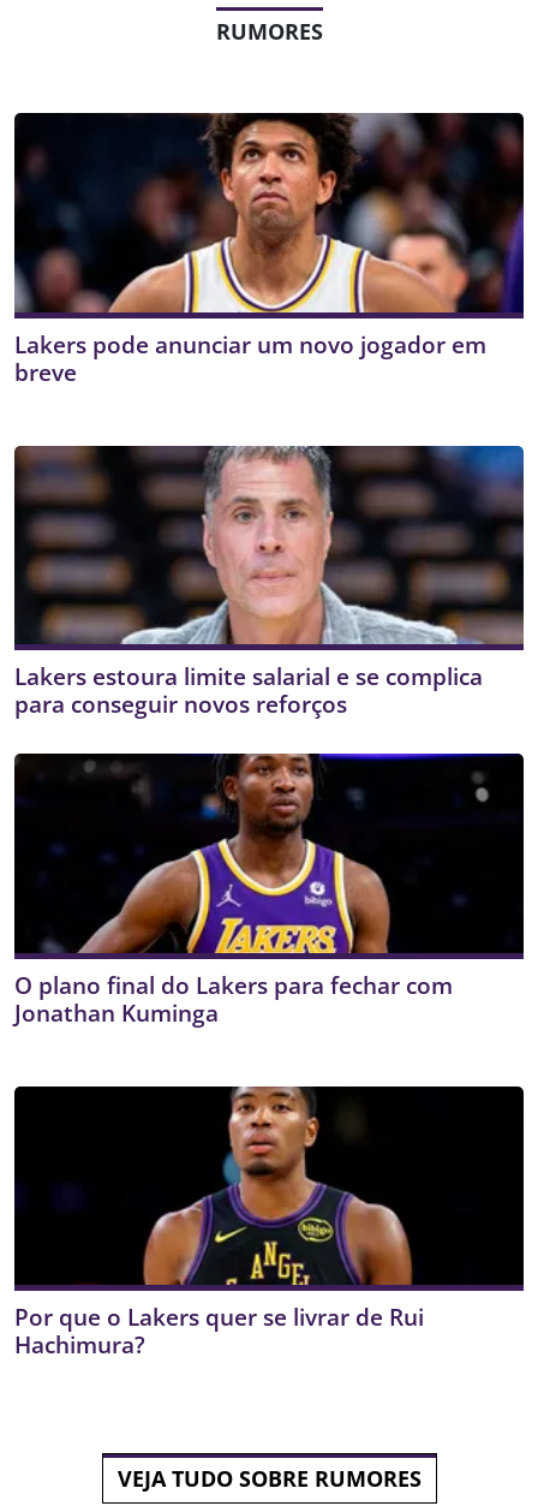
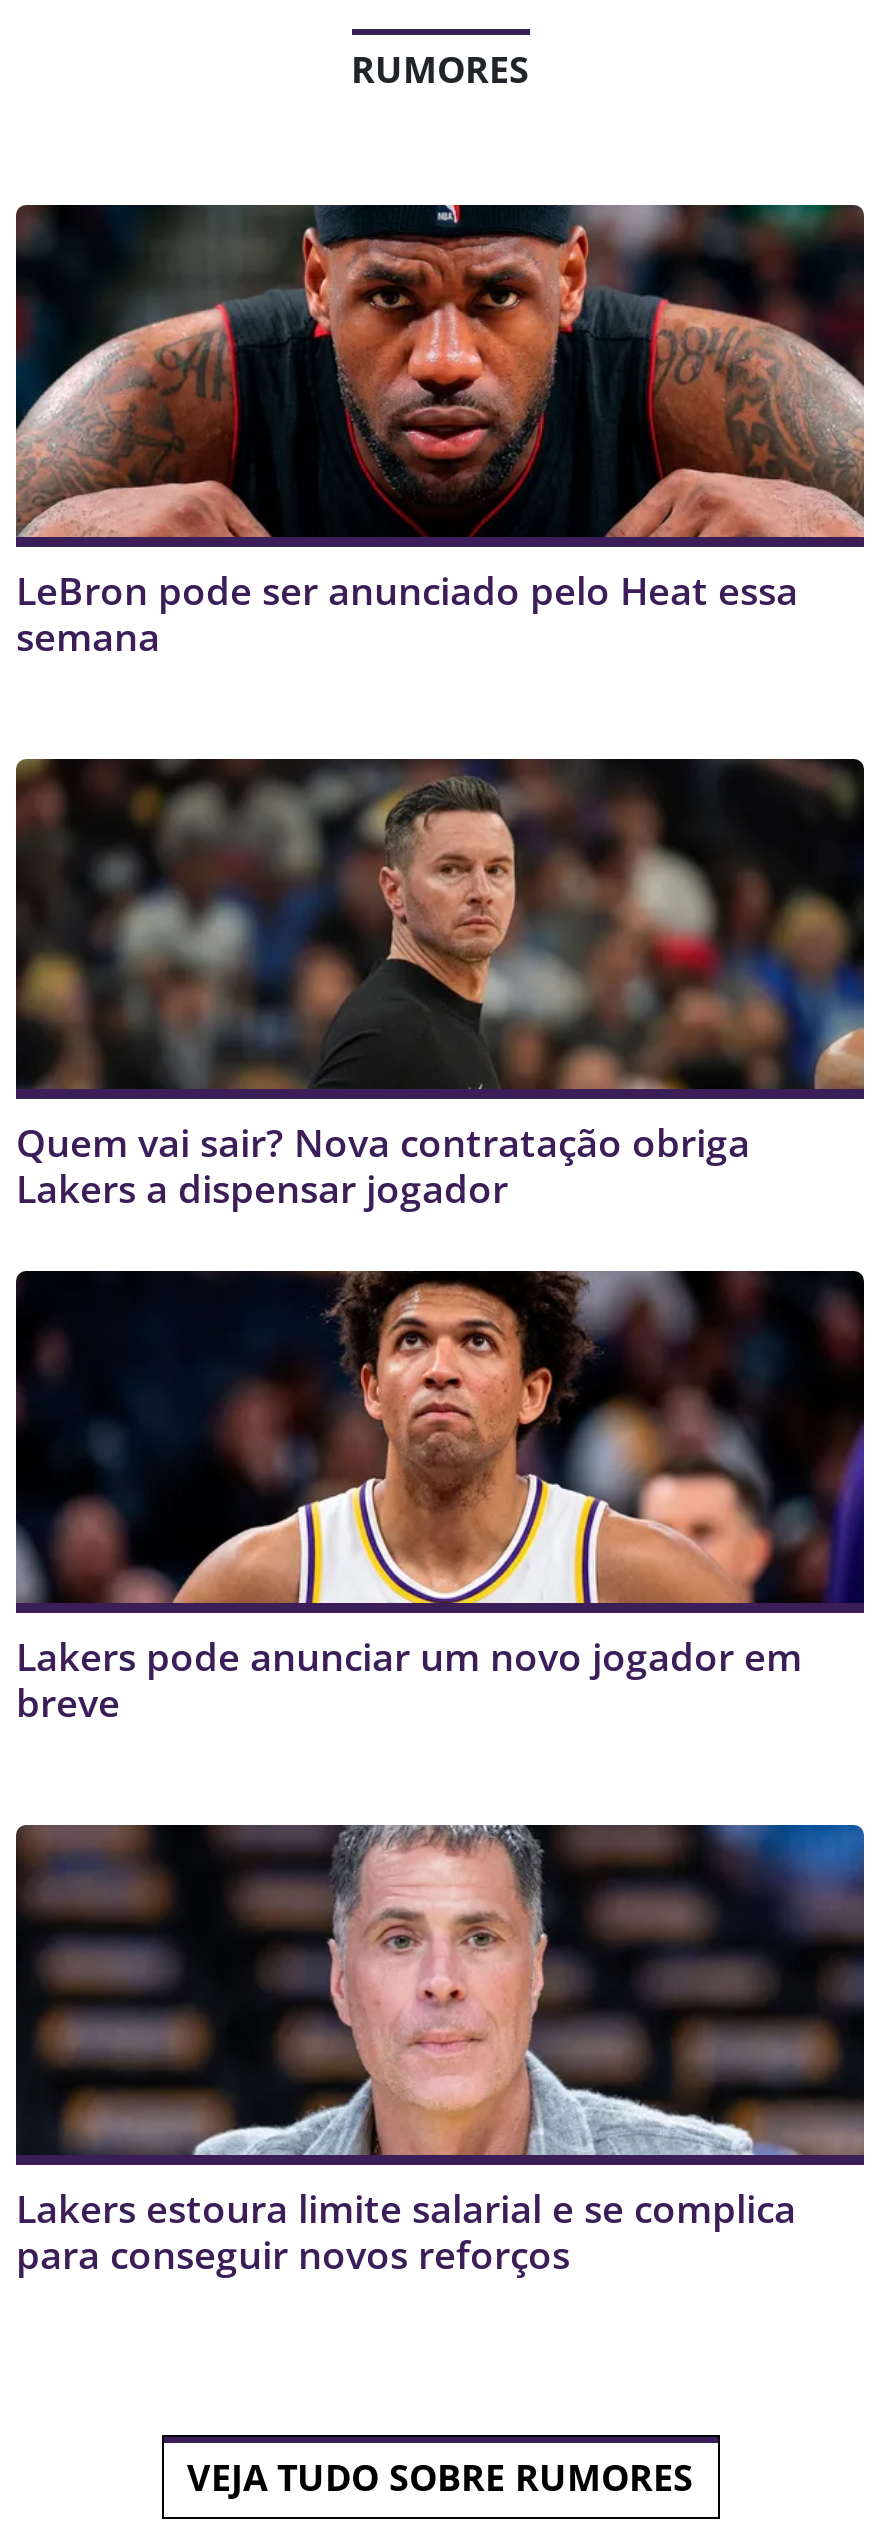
+ [image]
+ LeBron pode ser anunciado pelo Heat essa
+ semana

+ [image]
+ Quem vai sair? Nova contratação obriga
+ Lakers a dispensar jogador

moved down: [image] | Lakers pode anunciar um novo jogador em | breve | Lakers estoura limite salarial e se complica | para conseguir novos reforços

- [image]
- O plano final do Lakers para fechar com
- Jonathan Kuminga

- [image]
- Por que o Lakers quer se livrar de Rui
- Hachimura?
